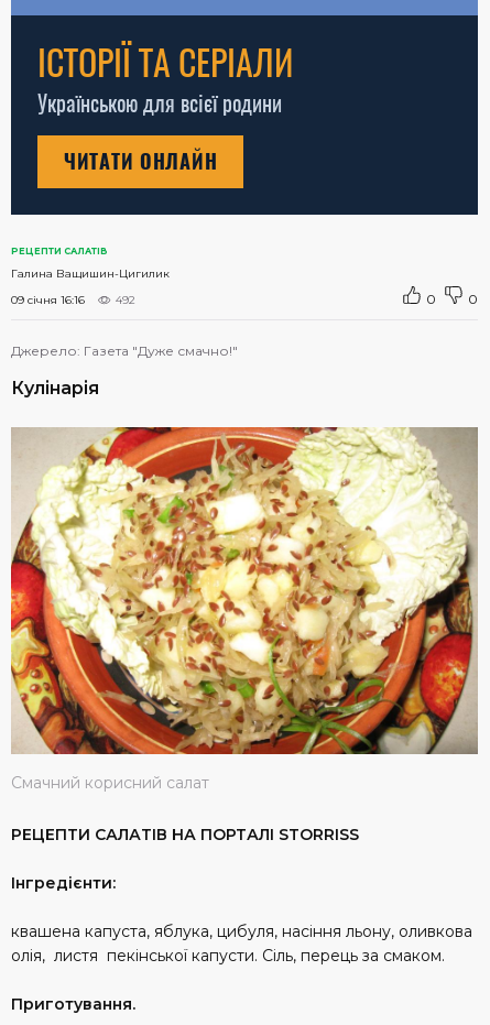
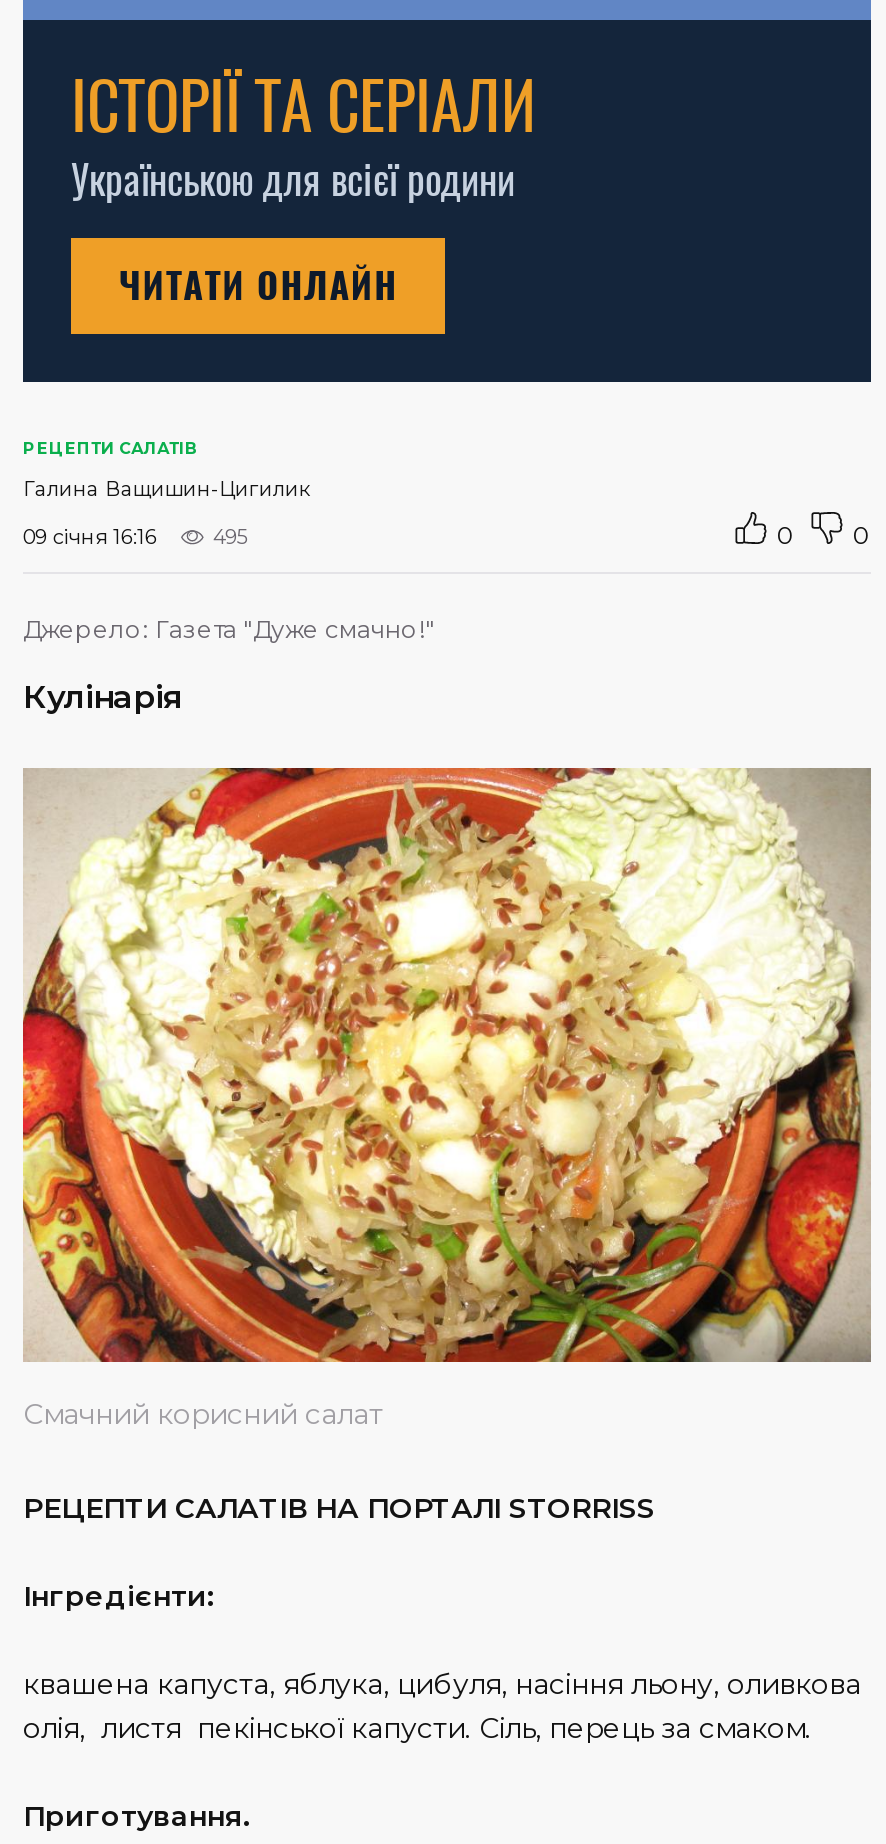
- 492
+ 495
